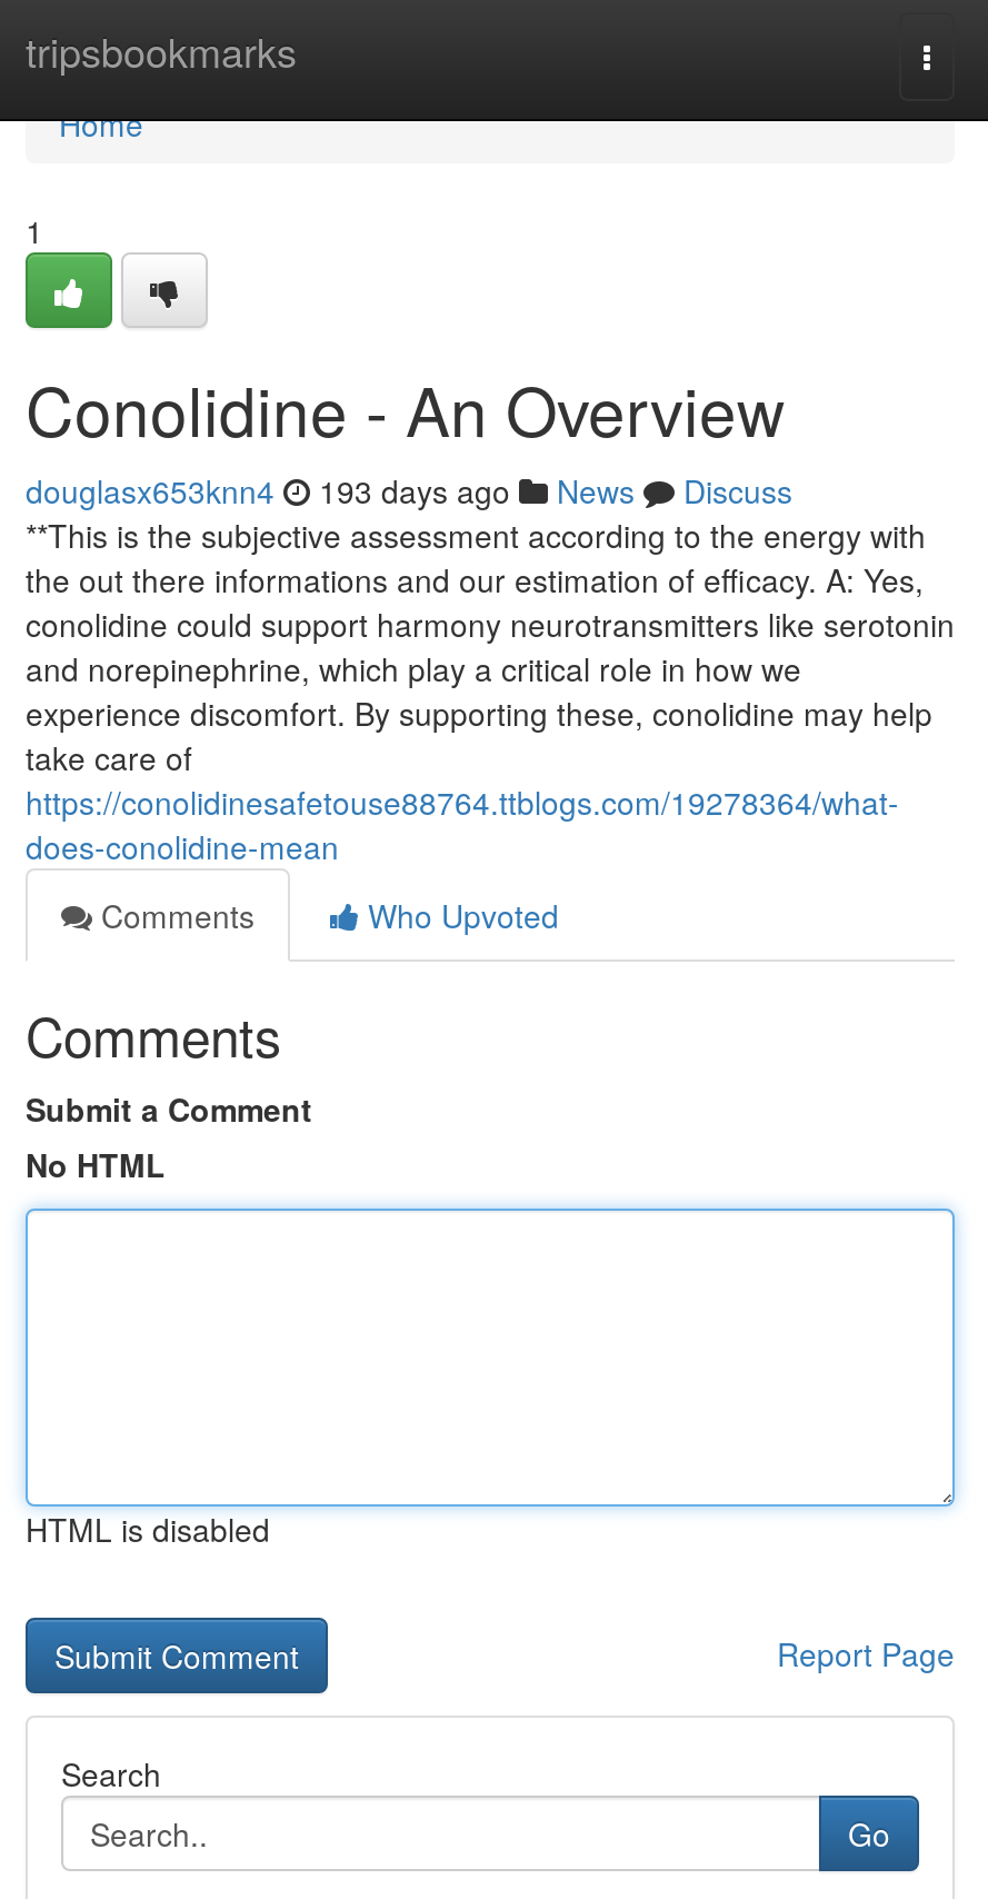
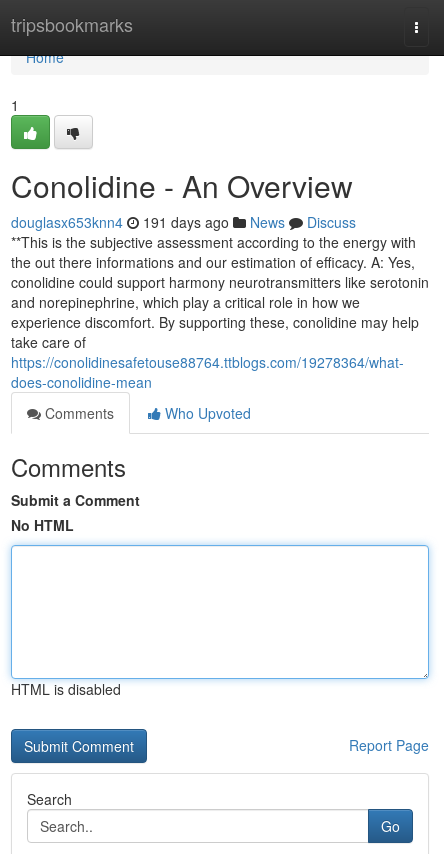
- douglasx653knn4 193 days ago News Discuss
+ douglasx653knn4 191 days ago News Discuss
